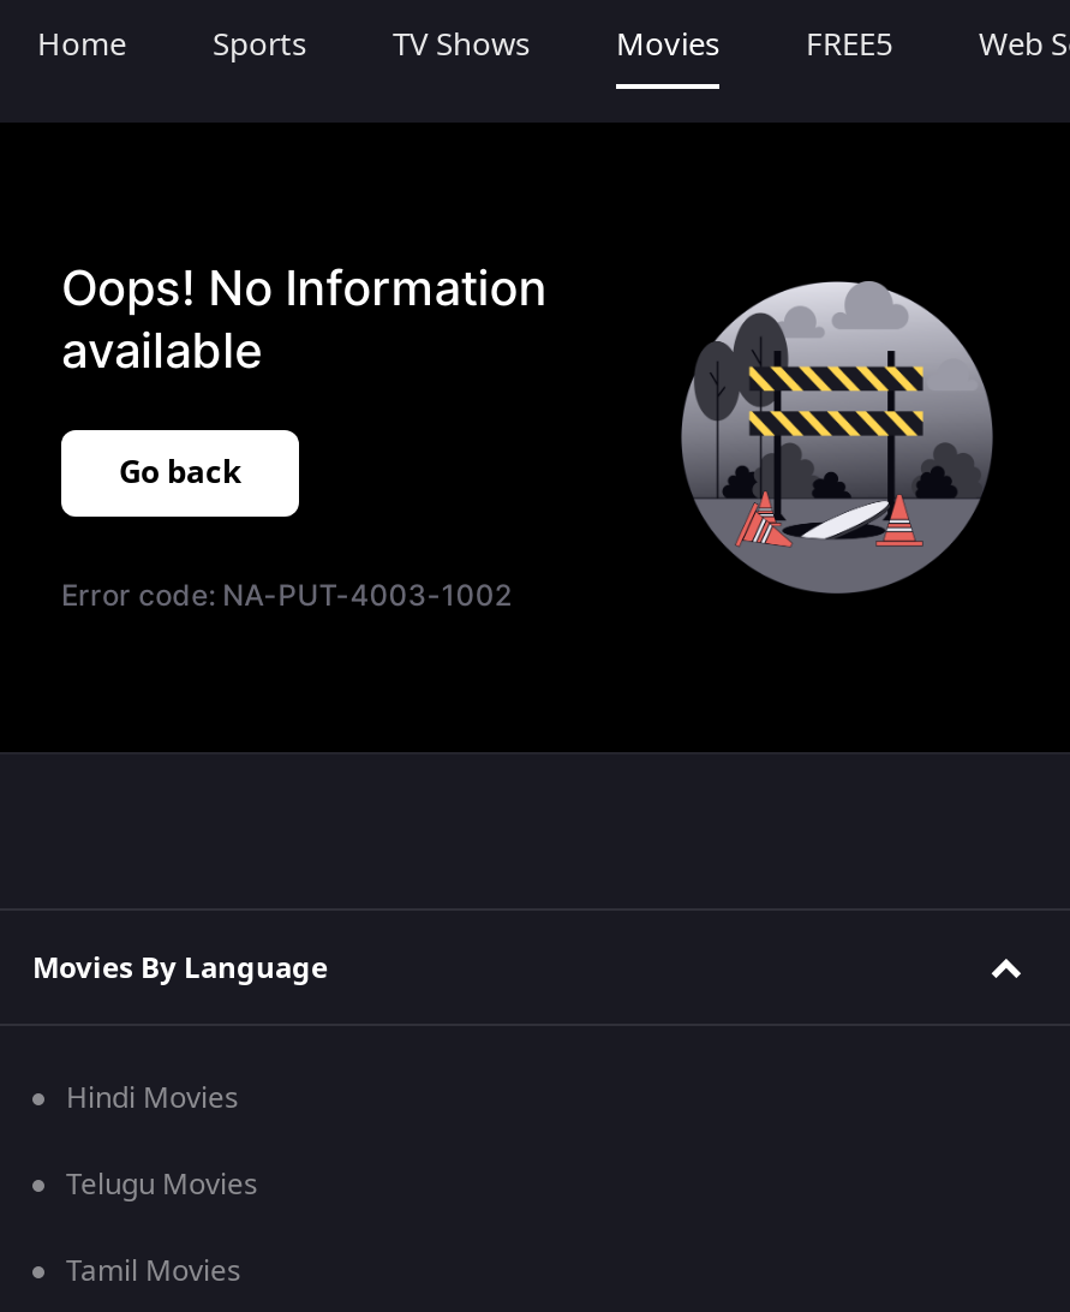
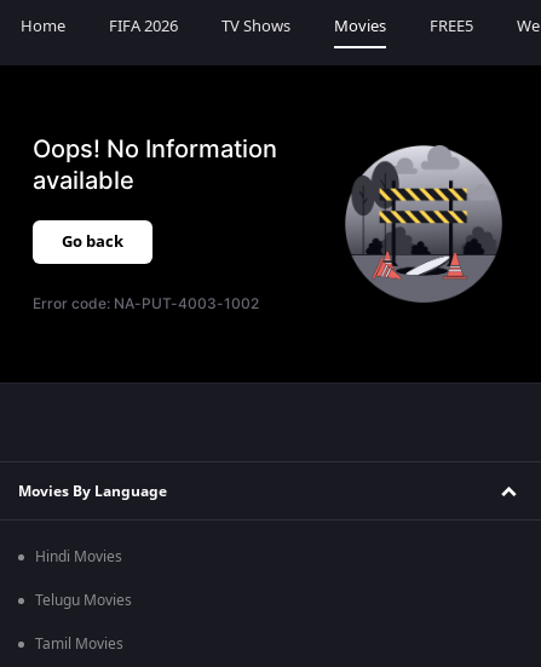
- Sports
+ FIFA 2026
